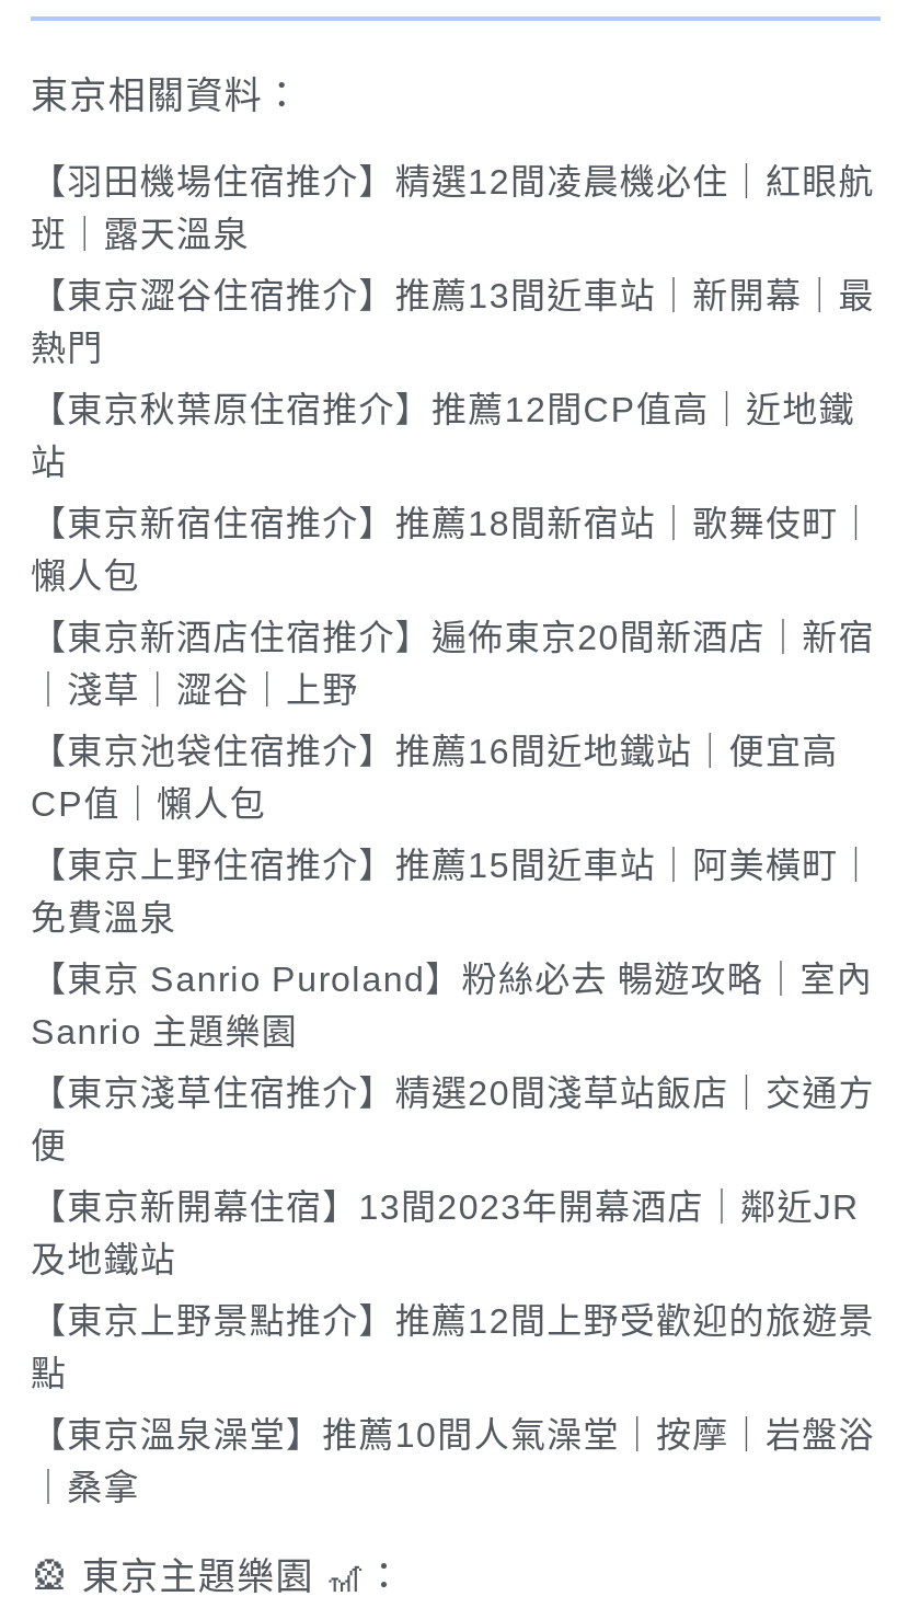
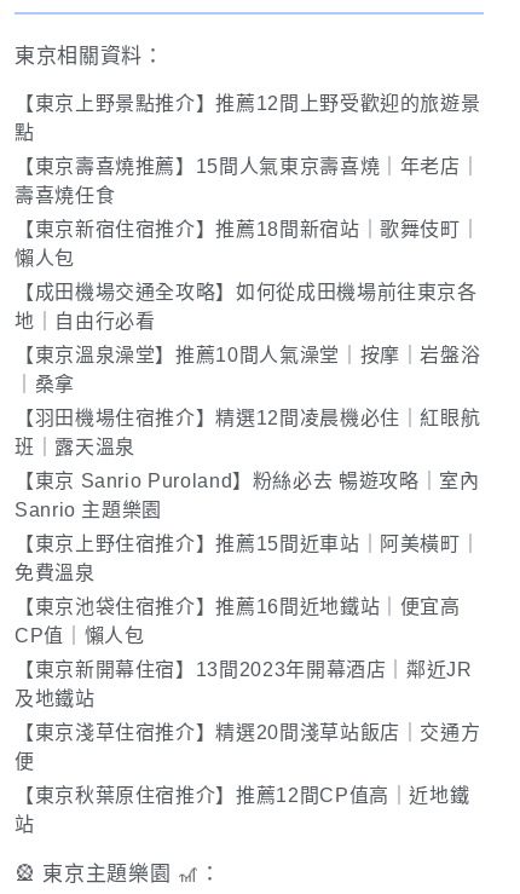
moved down: 【羽田機場住宿推介】精選12間凌晨機必住｜紅眼航 | 班｜露天溫泉 | 【東京 Sanrio Puroland】粉絲必去 暢遊攻略｜室內 | ... | 【東京秋葉原住宿推介】推薦12間CP值高｜近地鐵 | 站

- 【東京澀谷住宿推介】推薦13間近車站｜新開幕｜最
- 熱門
- 【東京新酒店住宿推介】遍佈東京20間新酒店｜新宿
- ｜淺草｜澀谷｜上野

moved down: 【東京新宿住宿推介】推薦18間新宿站｜歌舞伎町｜ | 懶人包

moved up: 【東京上野景點推介】推薦12間上野受歡迎的旅遊景 | 點

+ 【東京壽喜燒推薦】15間人氣東京壽喜燒｜年老店｜
+ 壽喜燒任食
+ 【成田機場交通全攻略】如何從成田機場前往東京各
+ 地｜自由行必看

moved up: 【東京溫泉澡堂】推薦10間人氣澡堂｜按摩｜岩盤浴 | ｜桑拿
